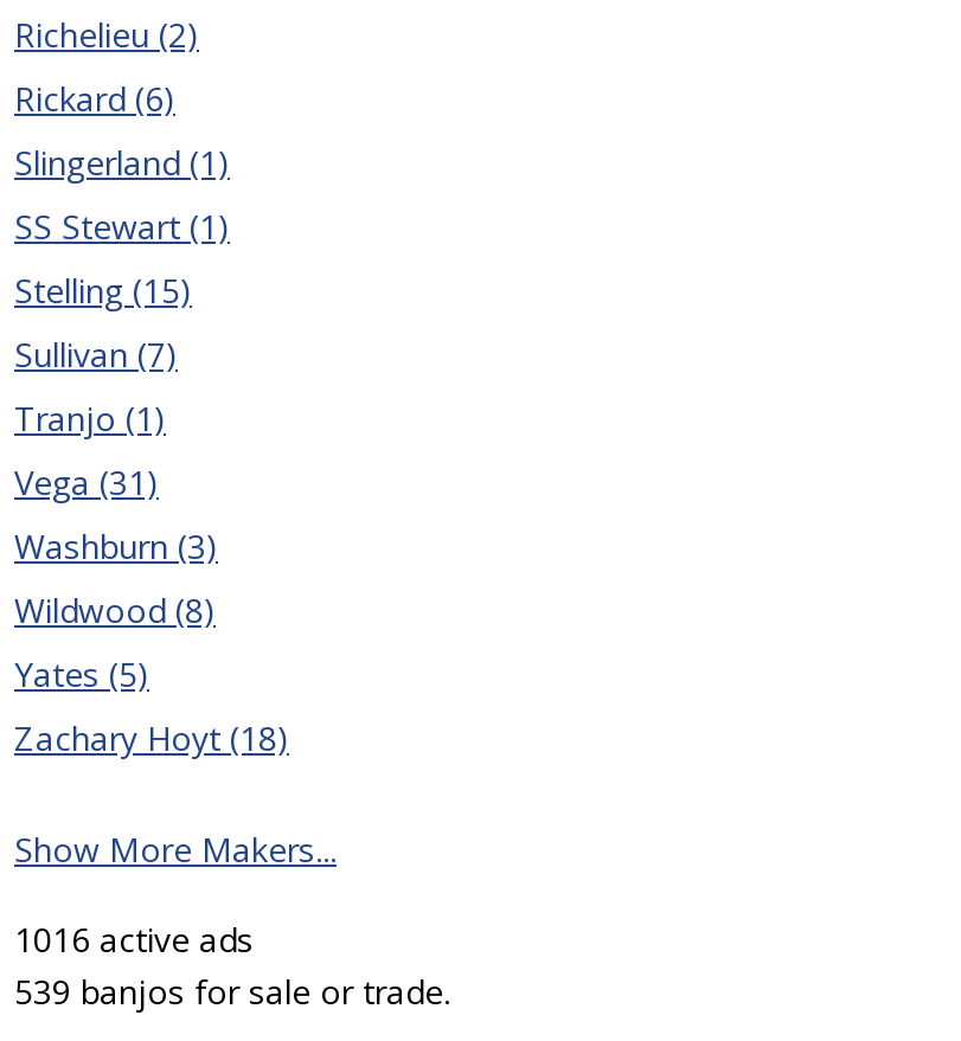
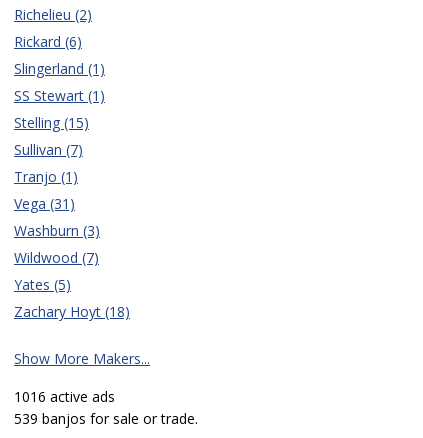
- Wildwood (8)
+ Wildwood (7)
